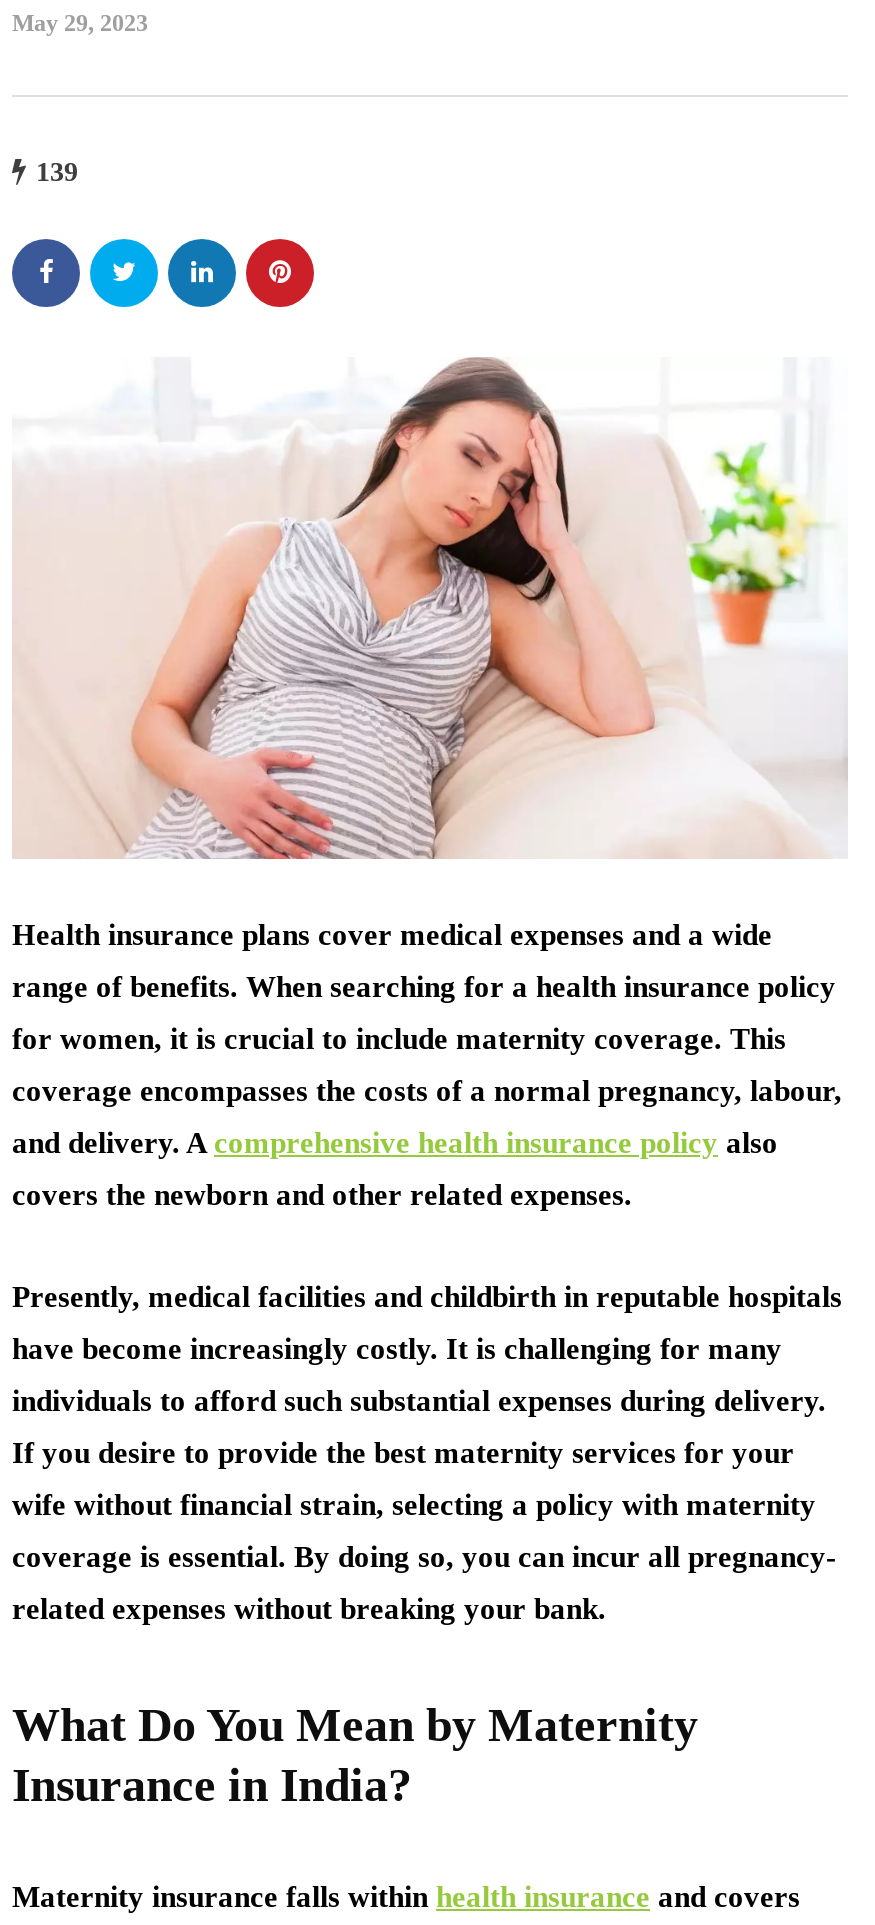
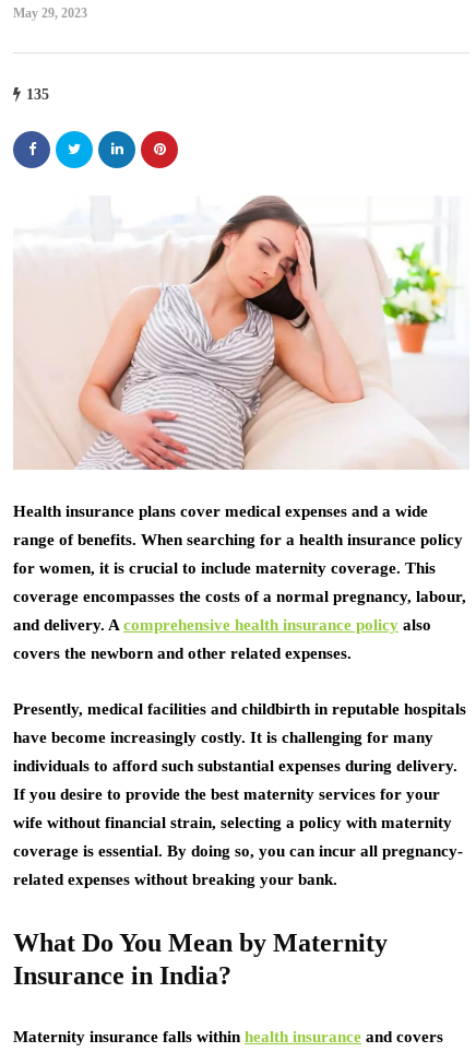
- 139
+ 135
